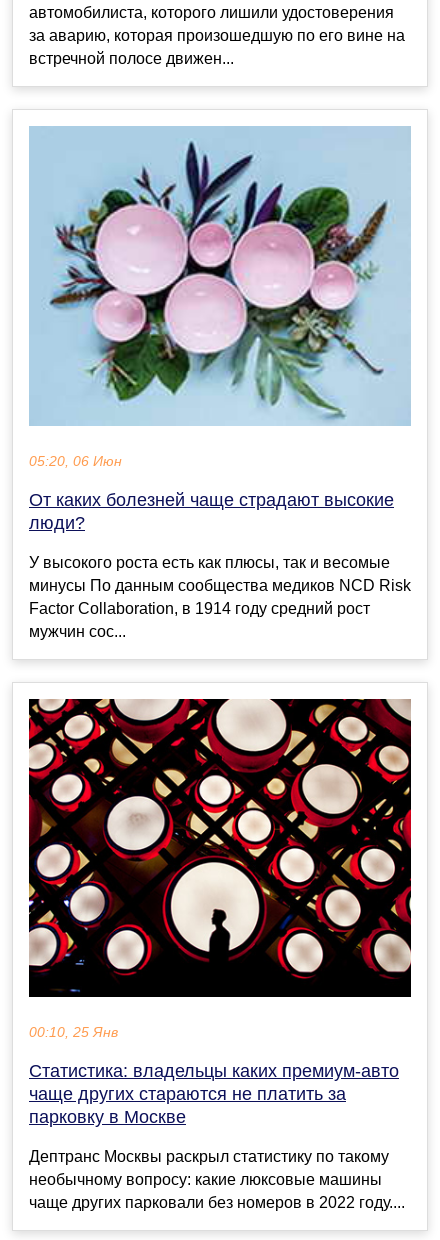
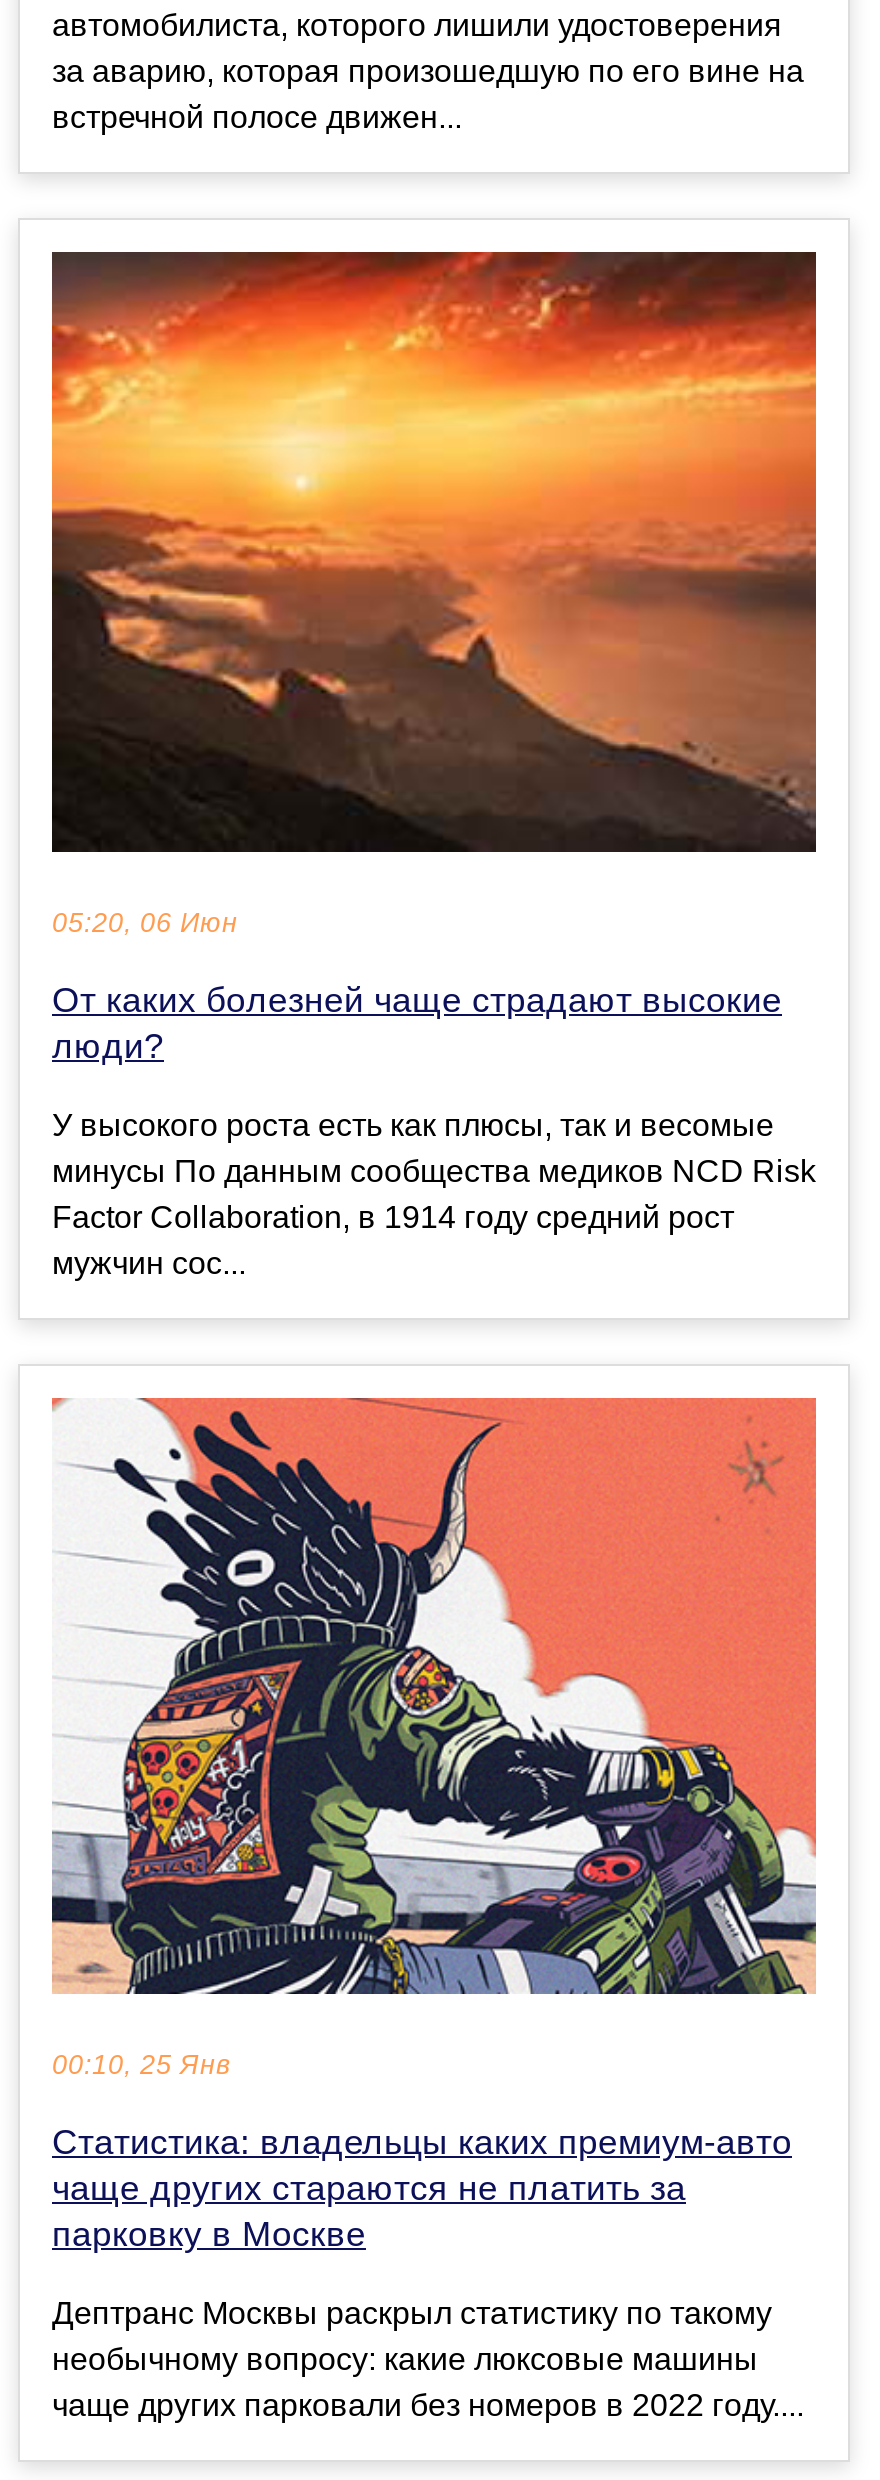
- [image]
+ [image]

- [image]
+ [image]
